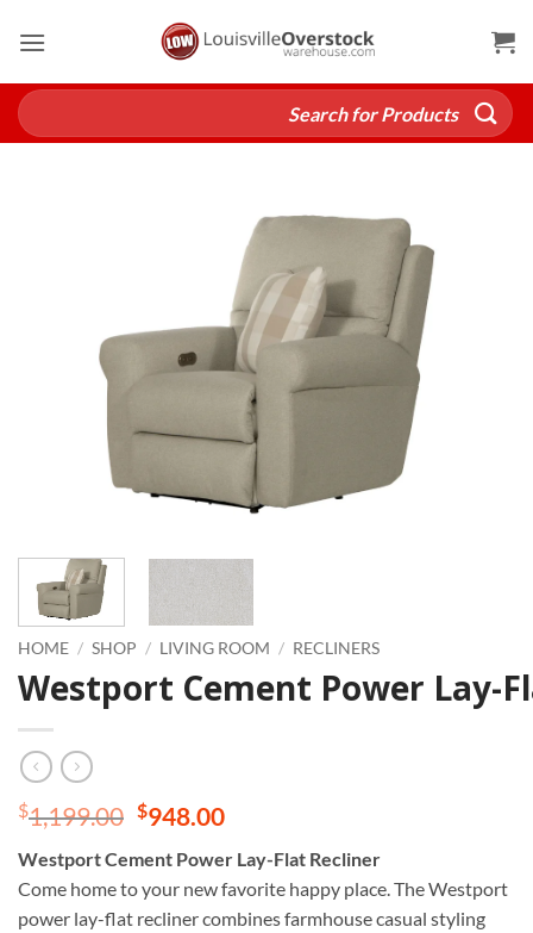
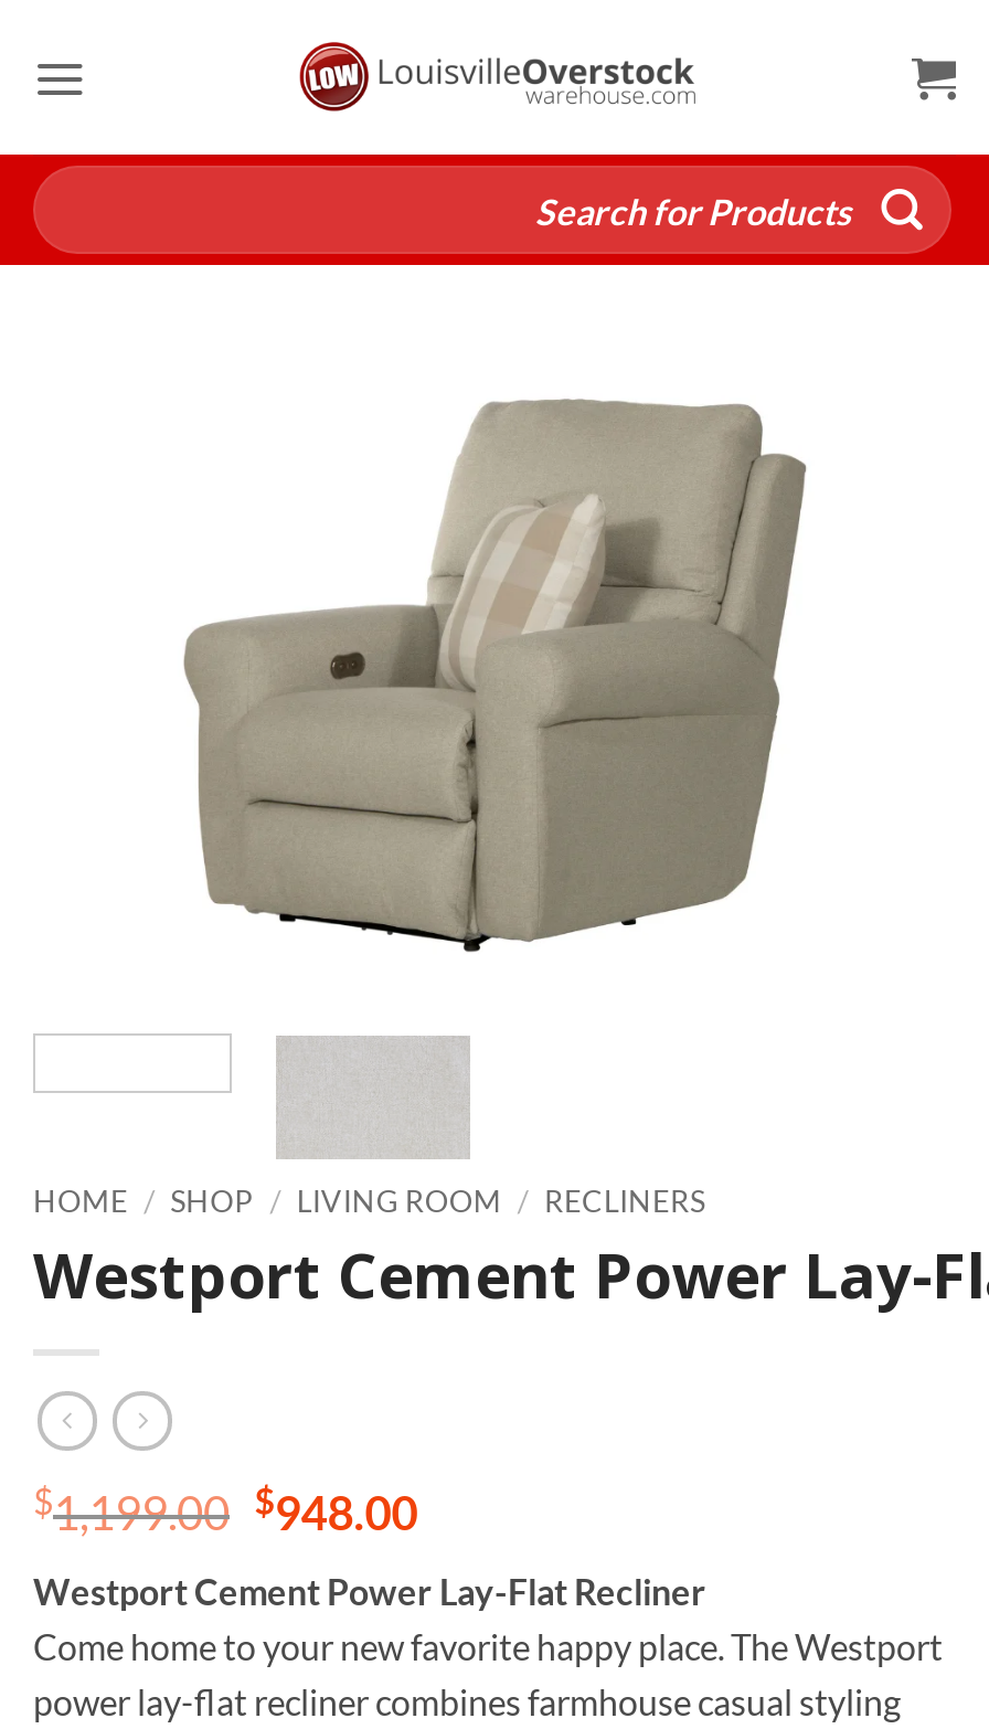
- [image]
